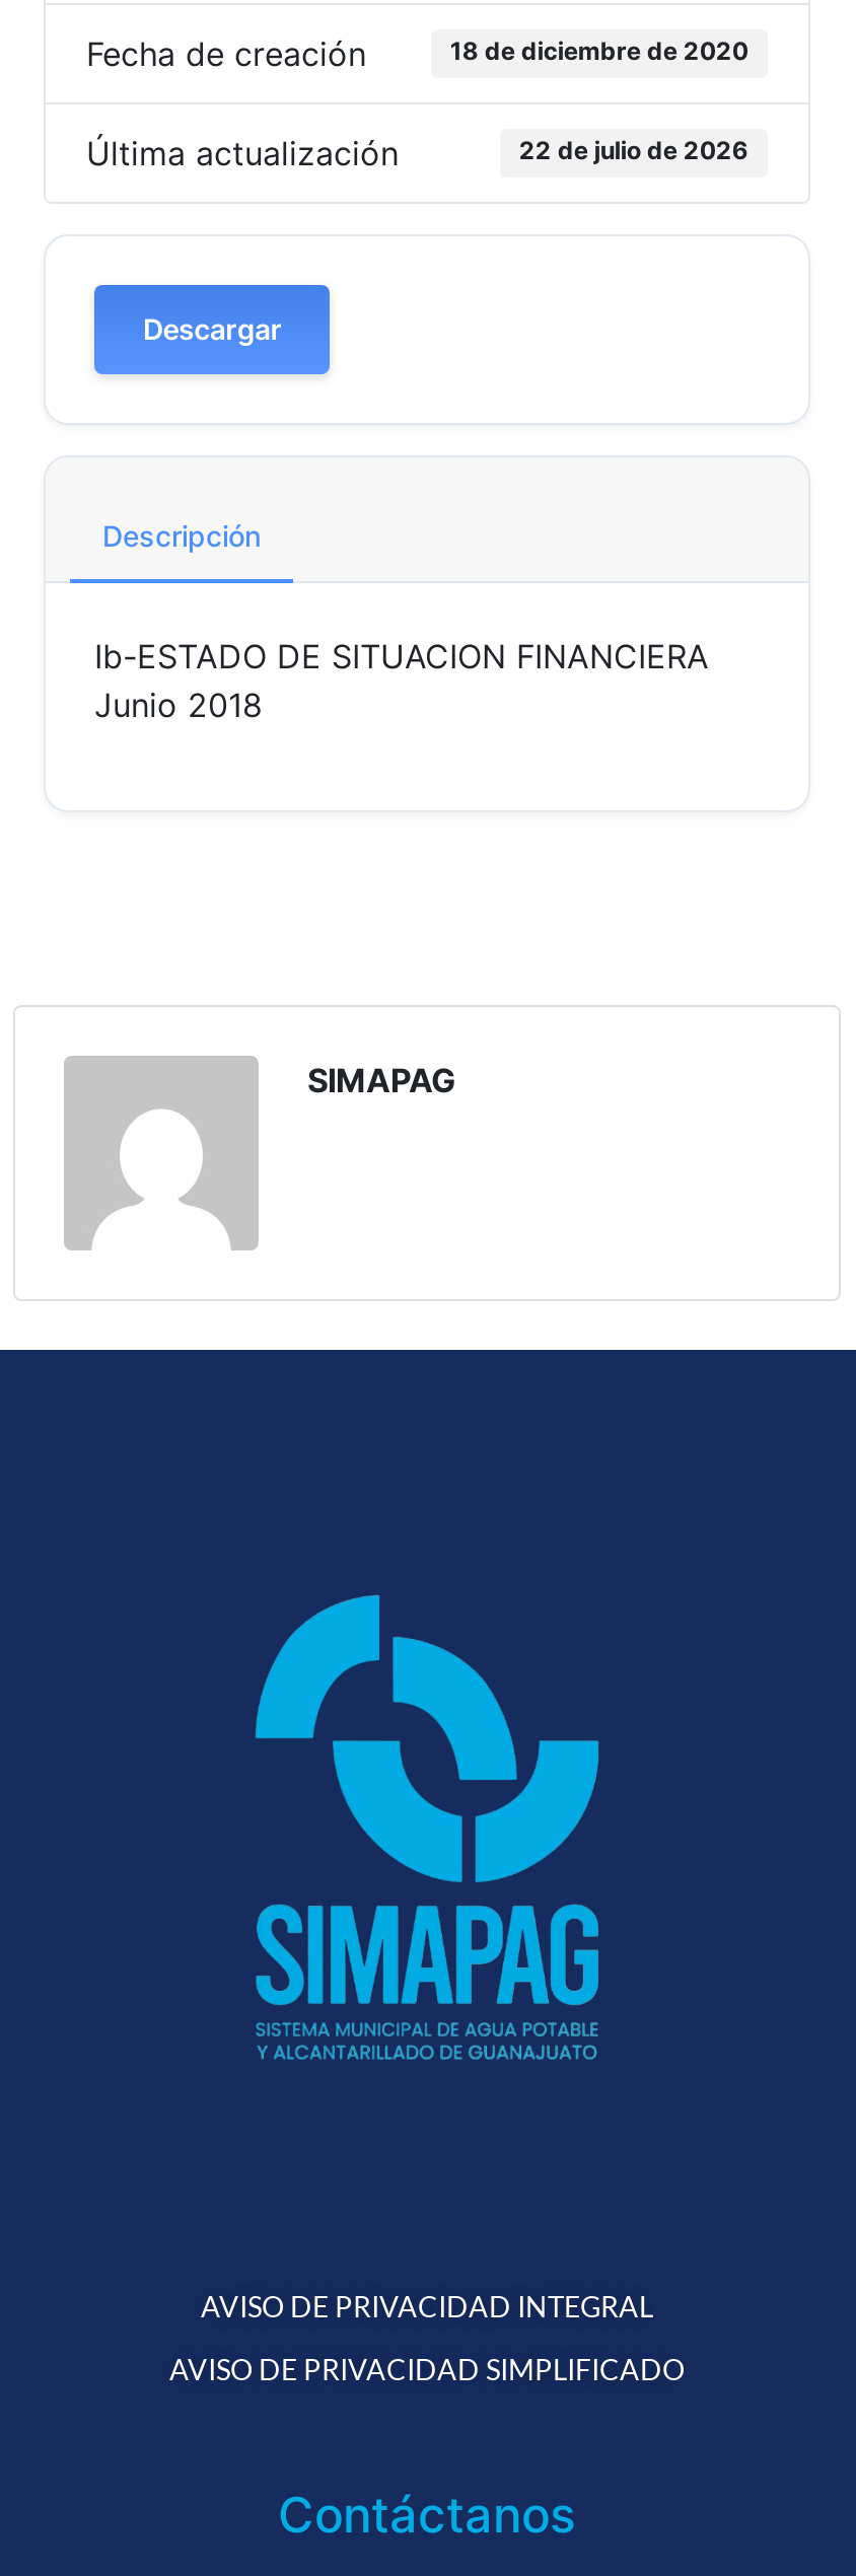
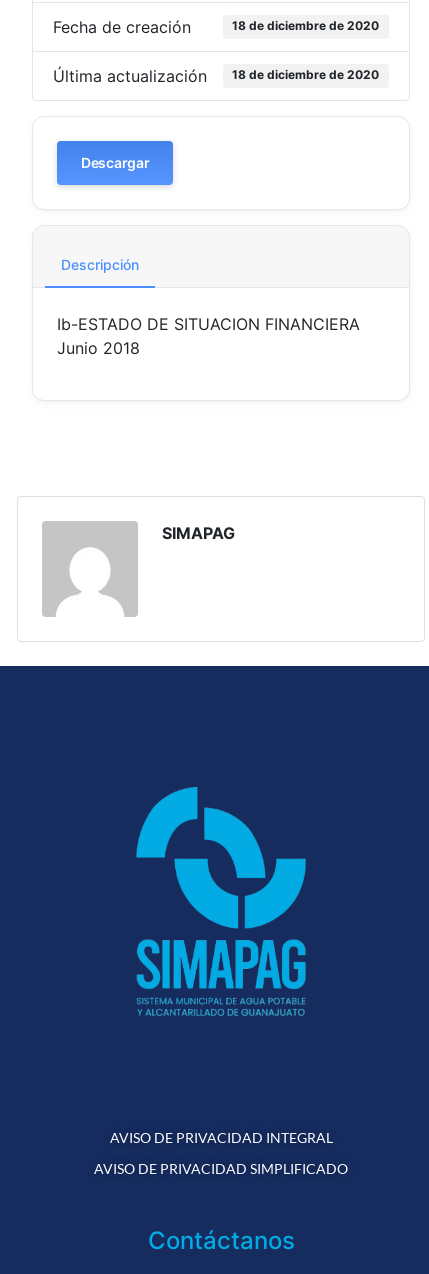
- 22 de julio de 2026
+ 18 de diciembre de 2020
